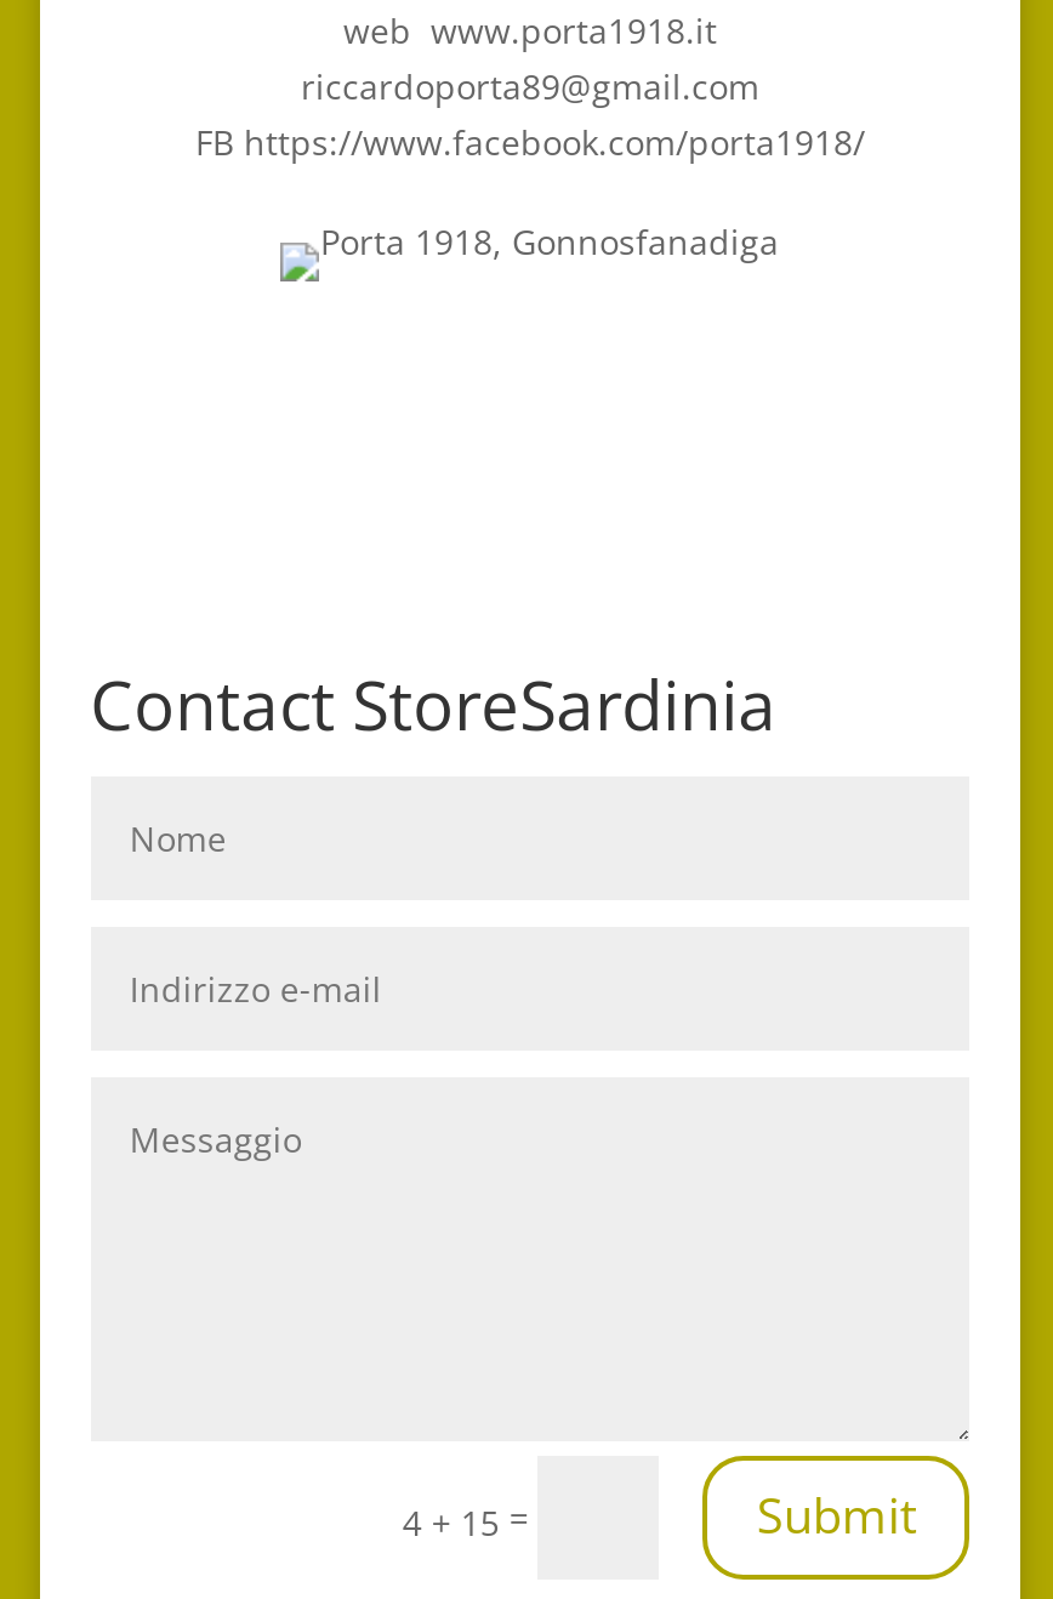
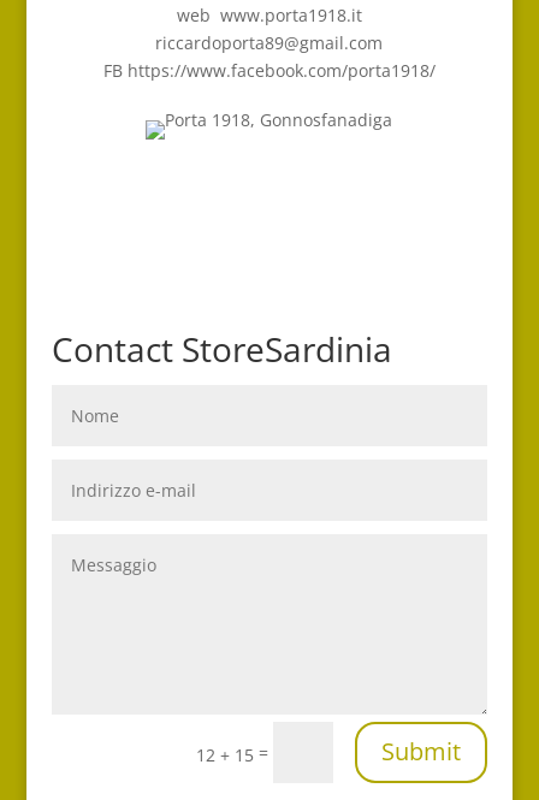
- 4 + 15 =
+ 12 + 15 =
